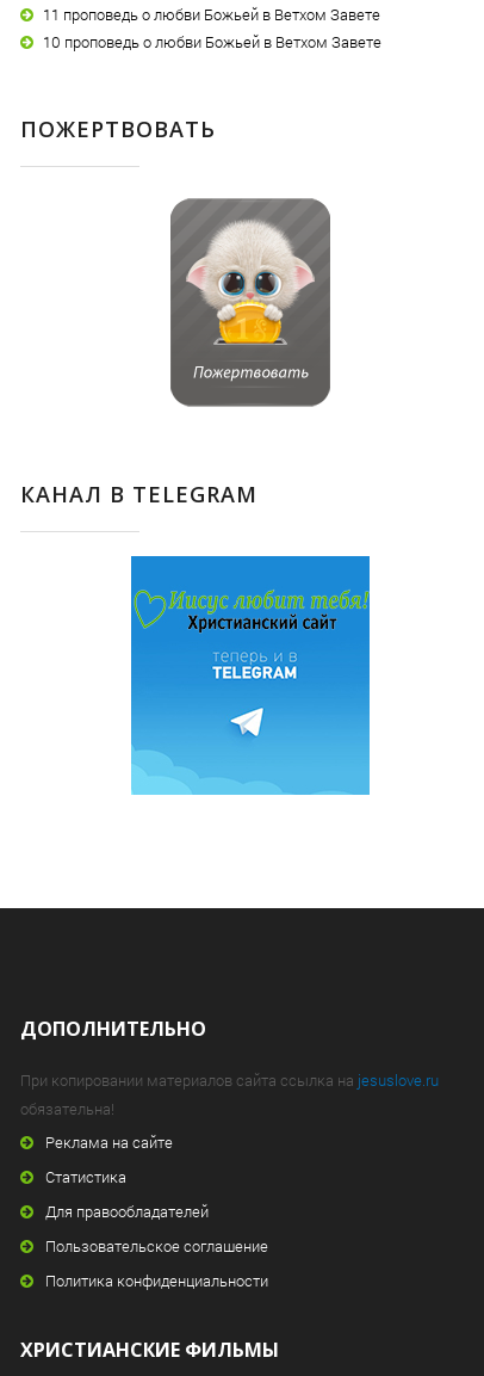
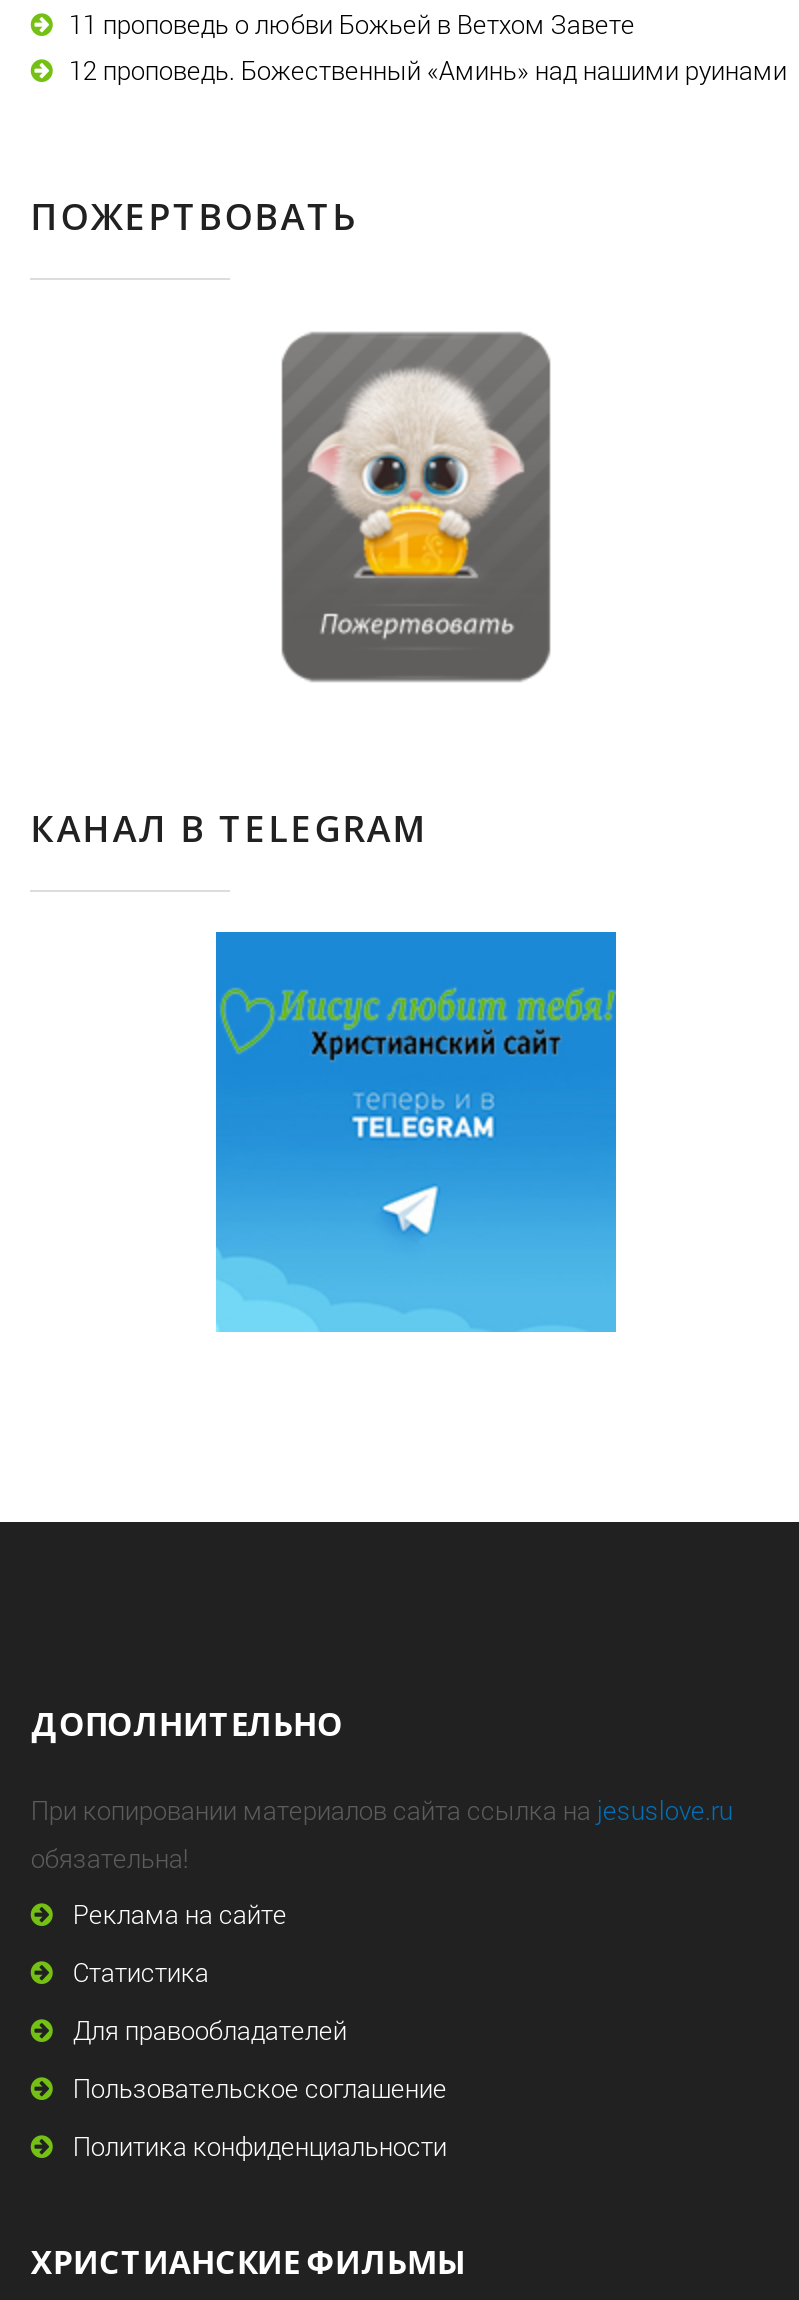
- 10 проповедь о любви Божьей в Ветхом Завете
+ 12 проповедь. Божественный «Аминь» над нашими руинами
